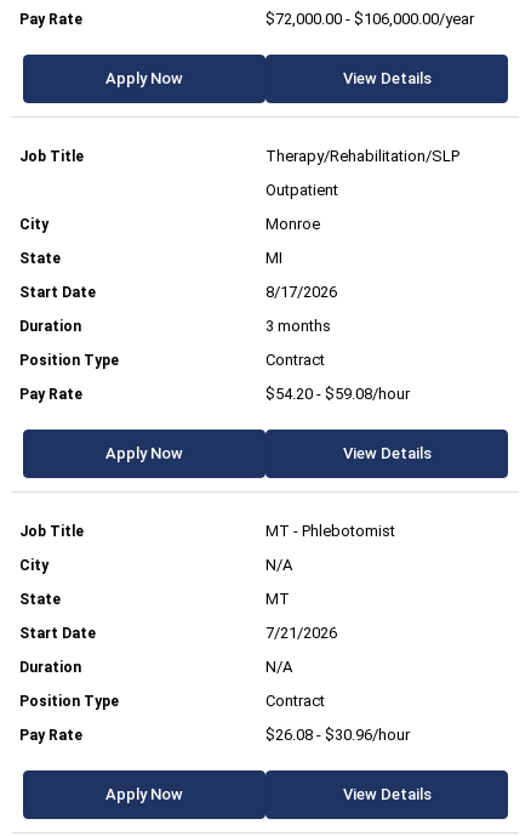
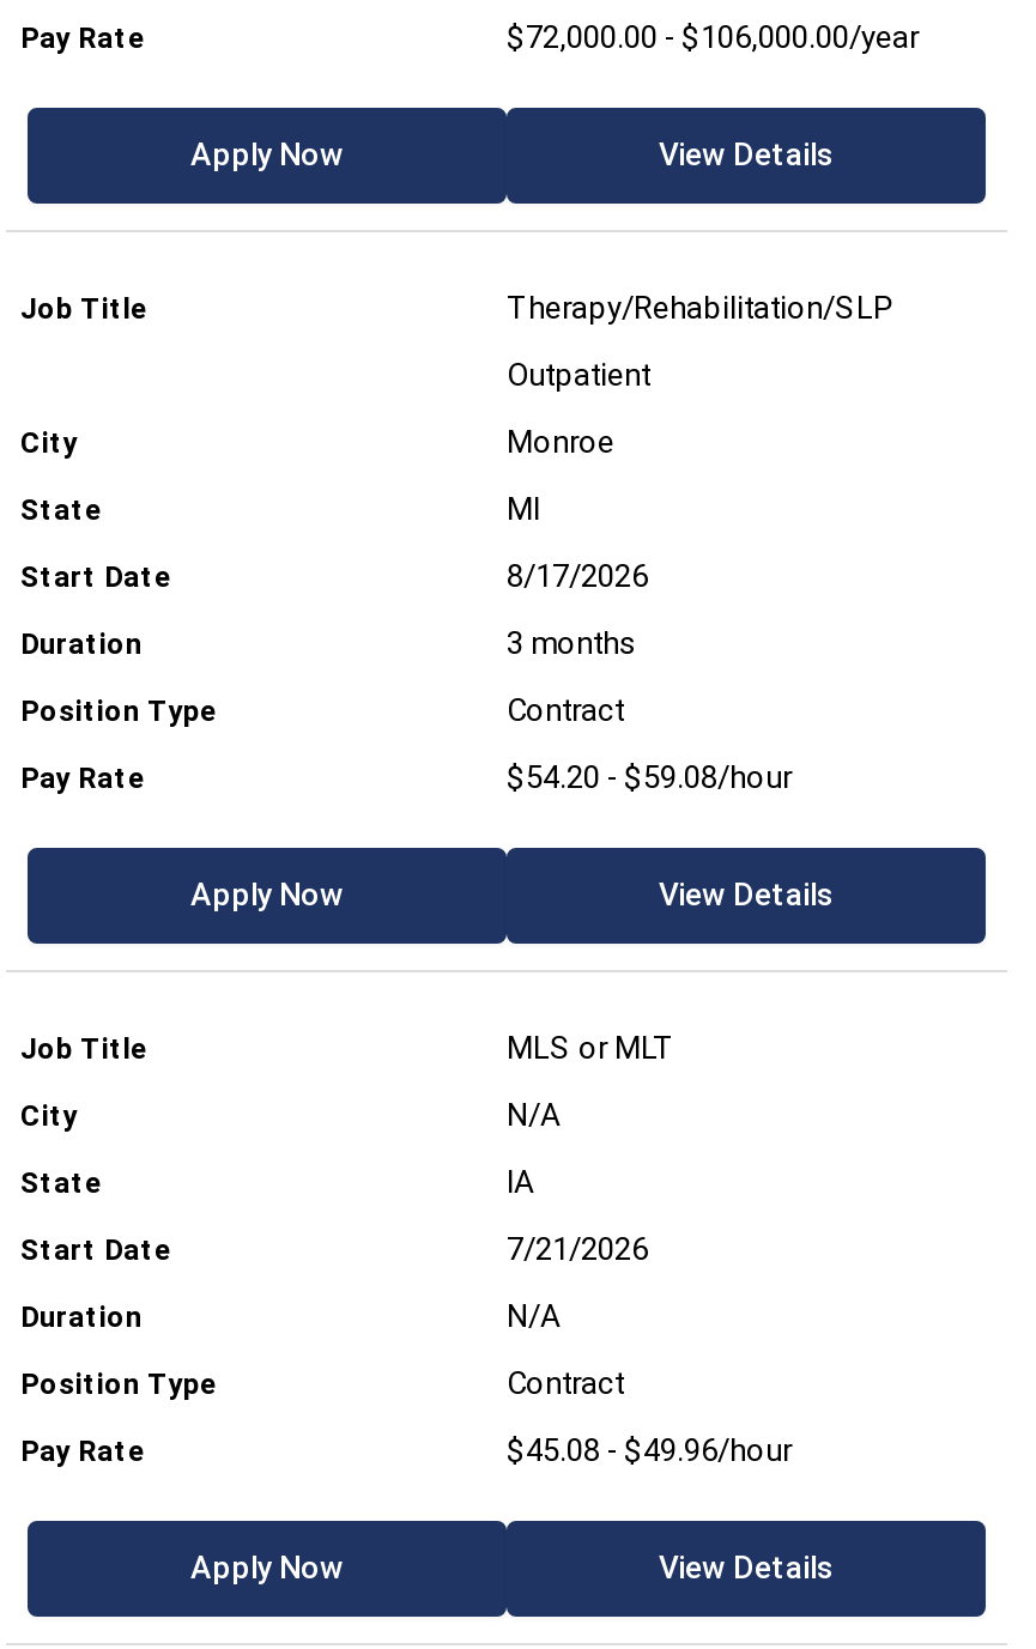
- MT - Phlebotomist
+ MLS or MLT

- MT
+ IA

- $26.08 - $30.96/hour
+ $45.08 - $49.96/hour
